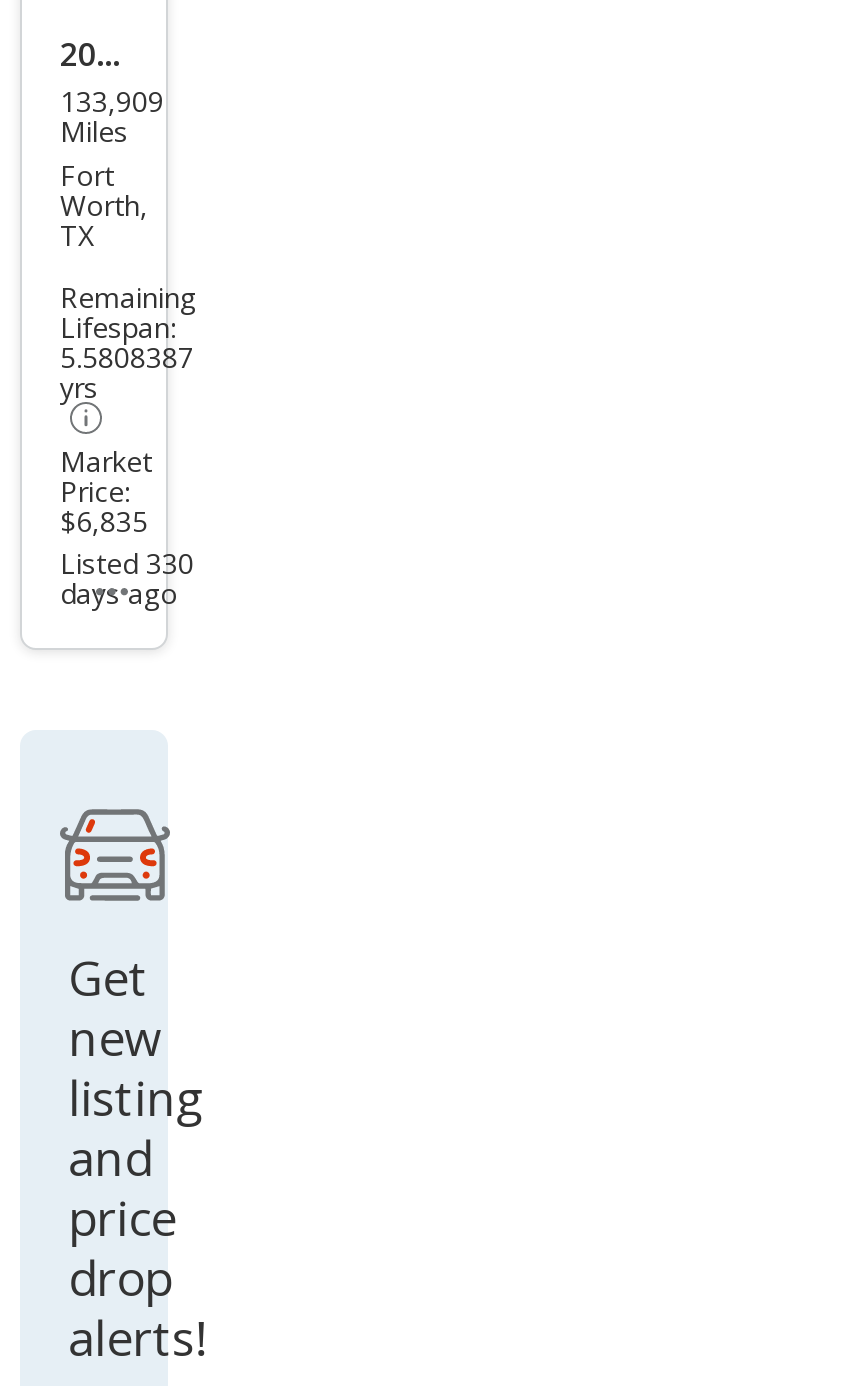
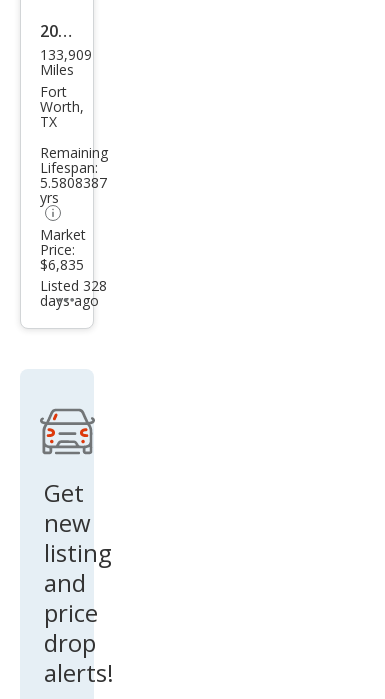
- Listed 330
+ Listed 328
